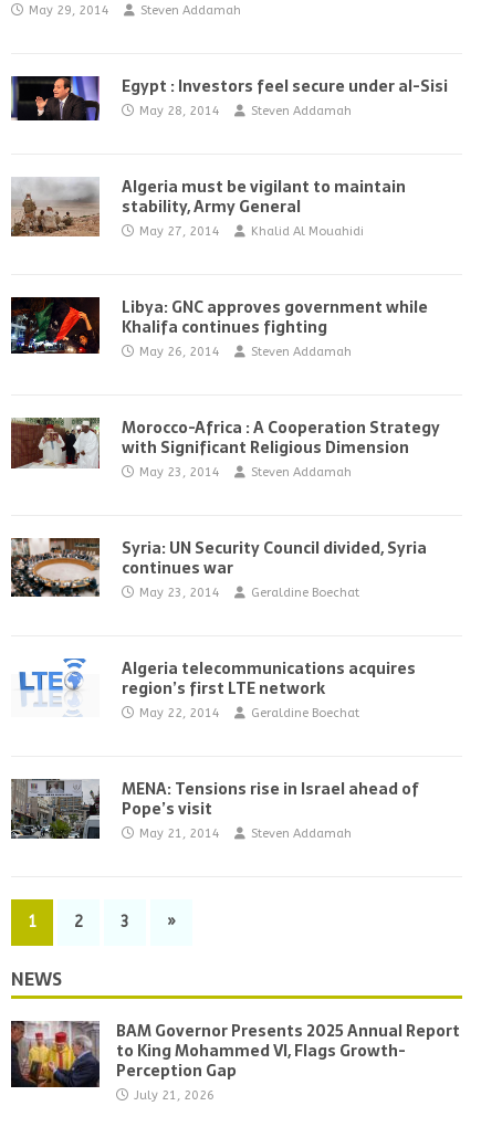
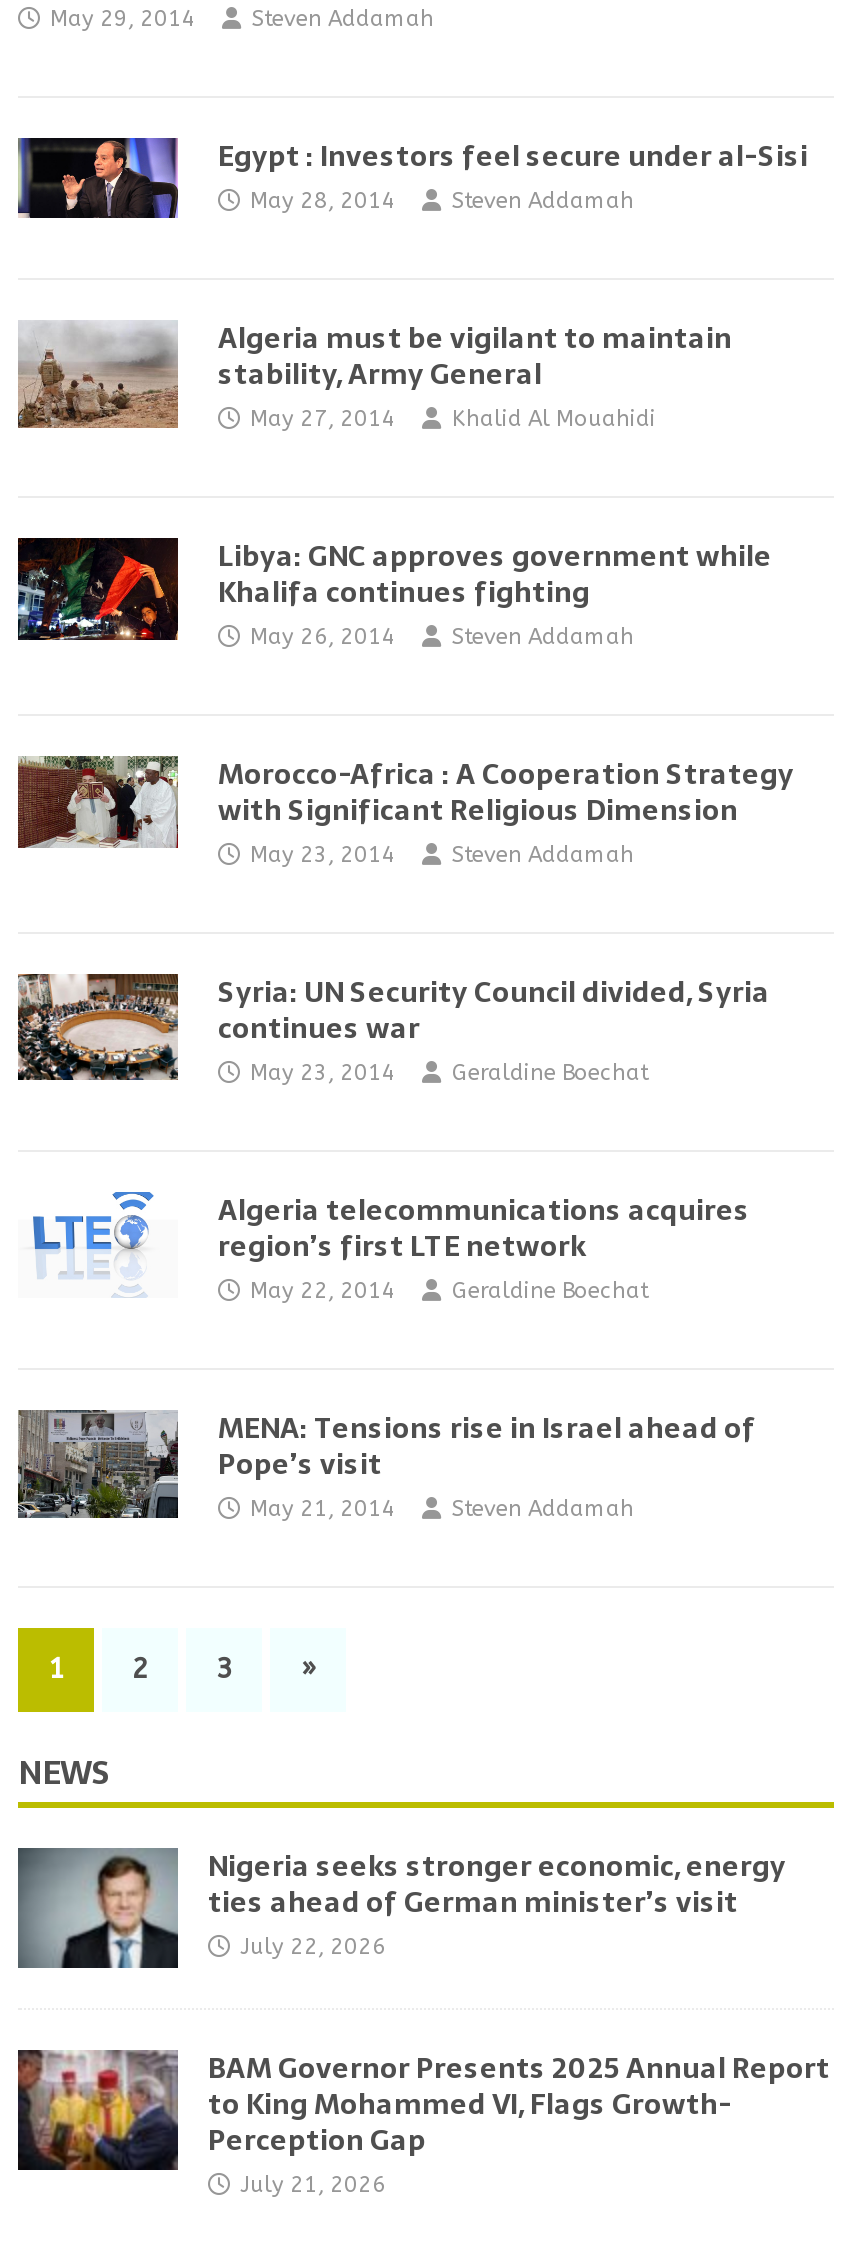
+ [image]
+ Nigeria seeks stronger economic, energy
+ ties ahead of German minister’s visit
+ July 22, 2026
